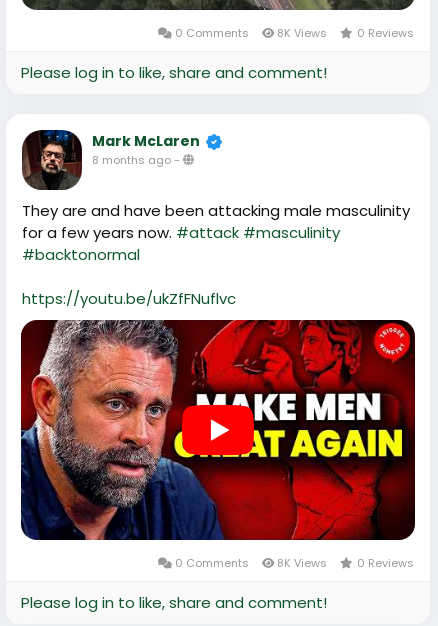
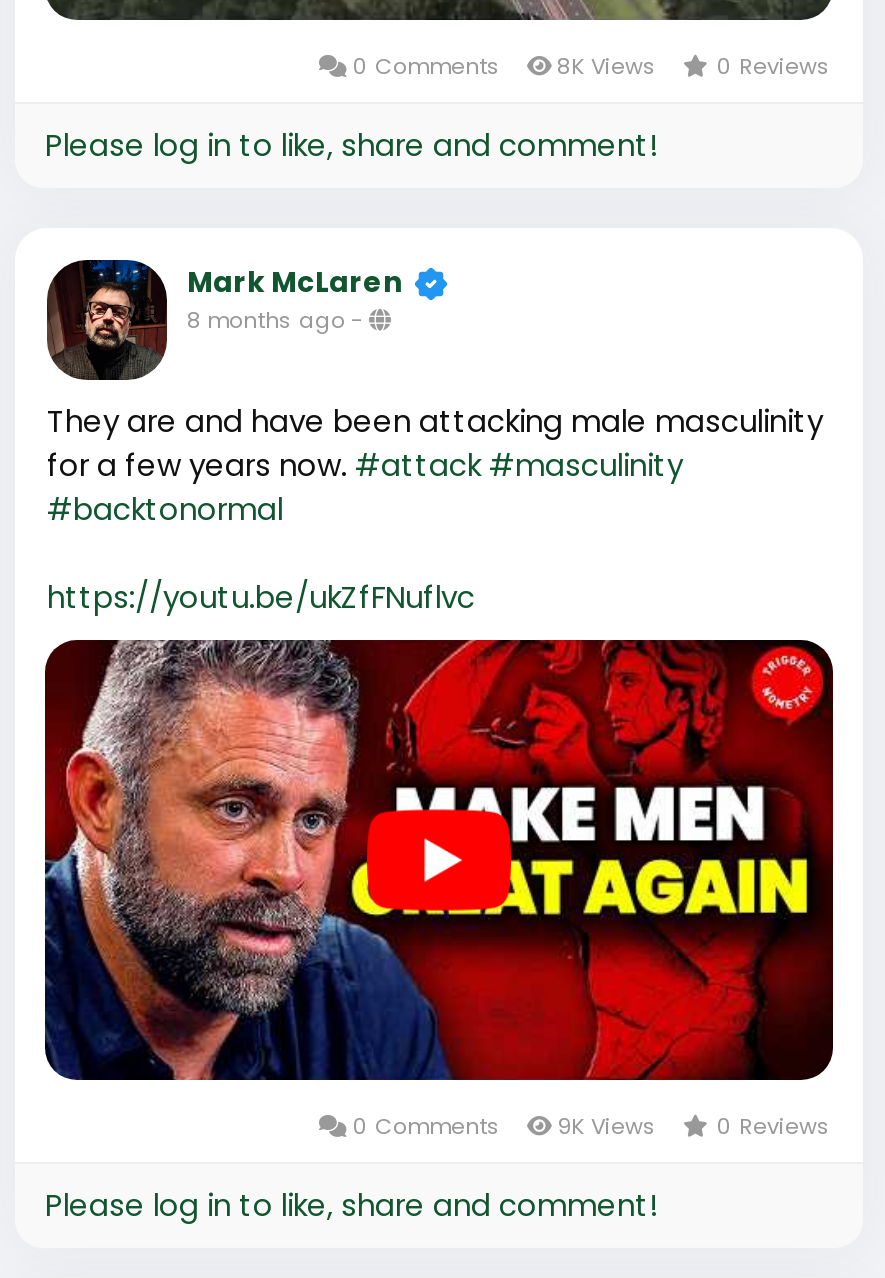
- 0 Comments 8K Views 0 Reviews
+ 0 Comments 9K Views 0 Reviews
